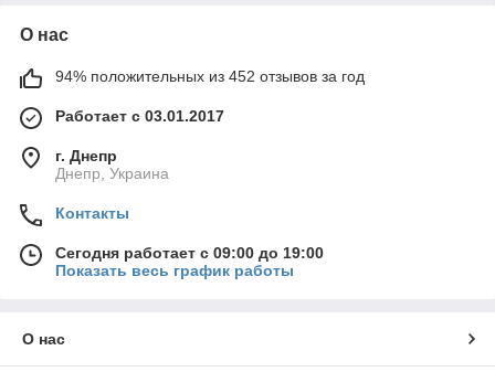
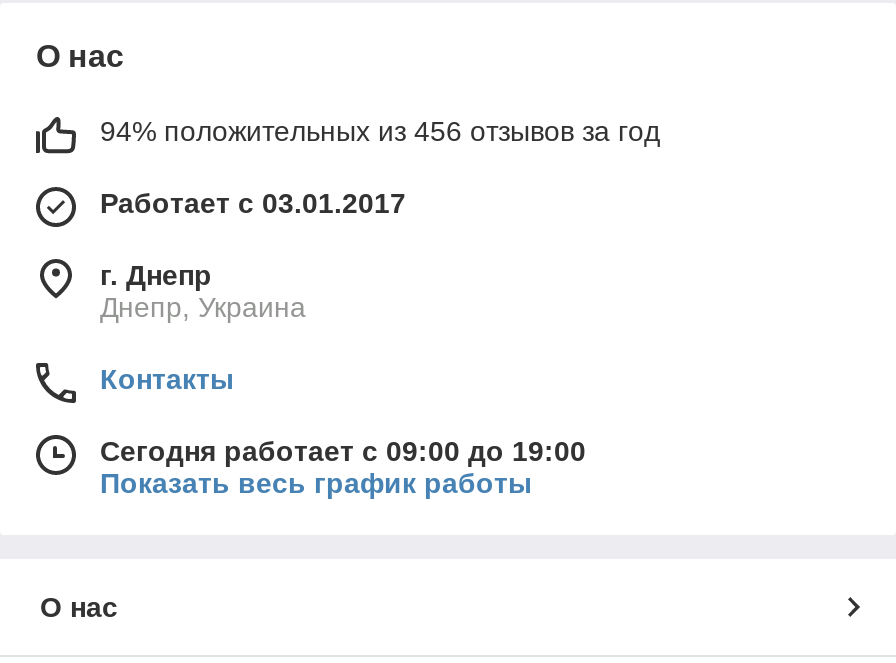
- 94% положительных из 452 отзывов за год
+ 94% положительных из 456 отзывов за год
